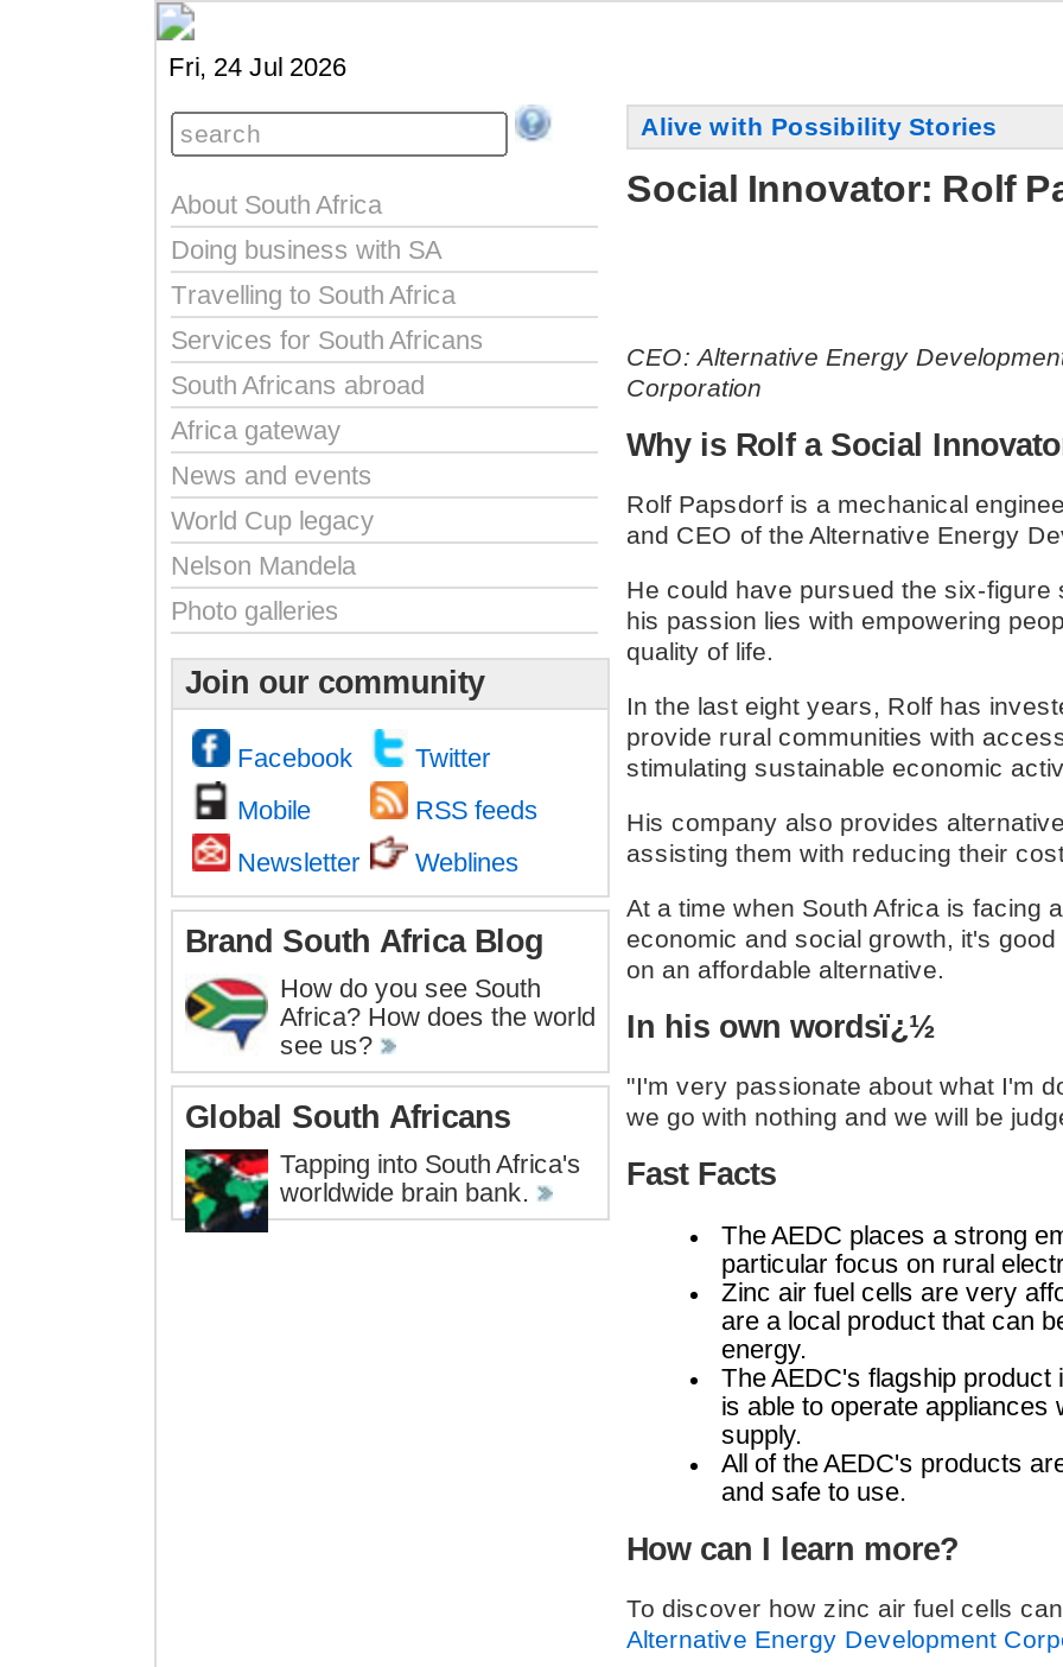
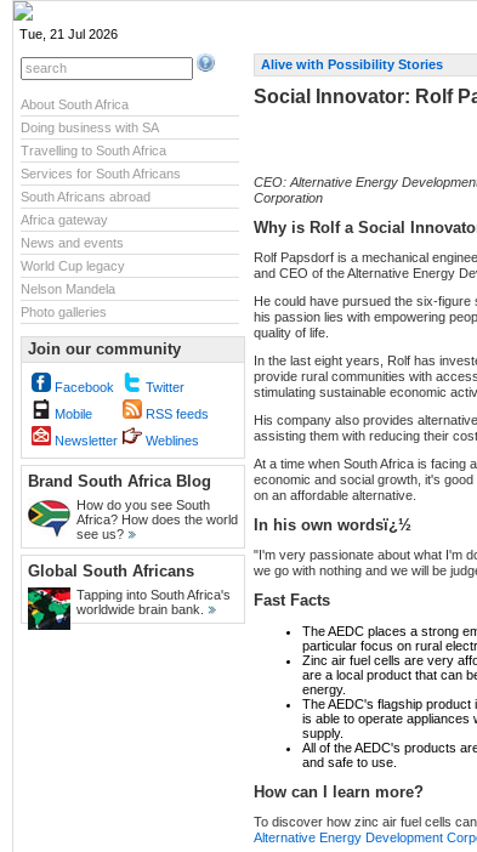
- Fri, 24 Jul 2026
+ Tue, 21 Jul 2026
